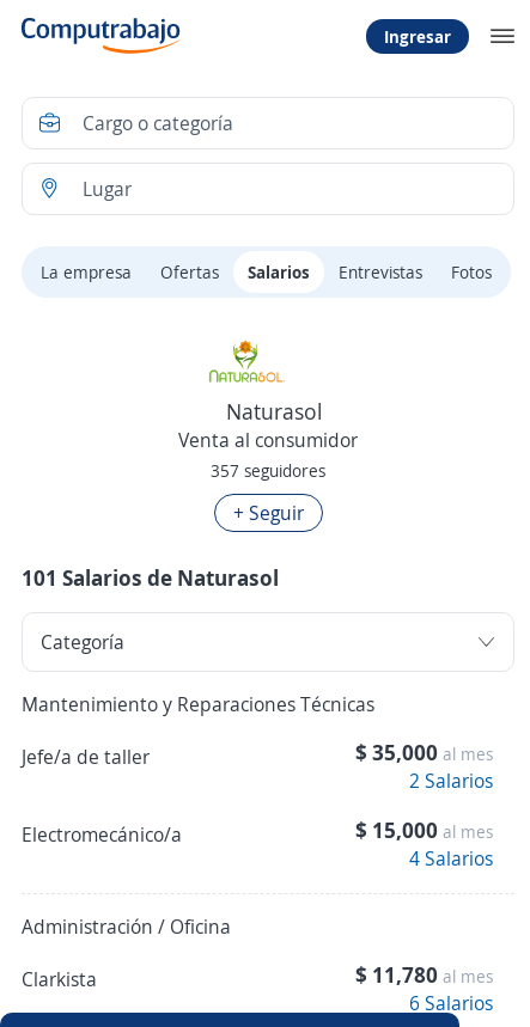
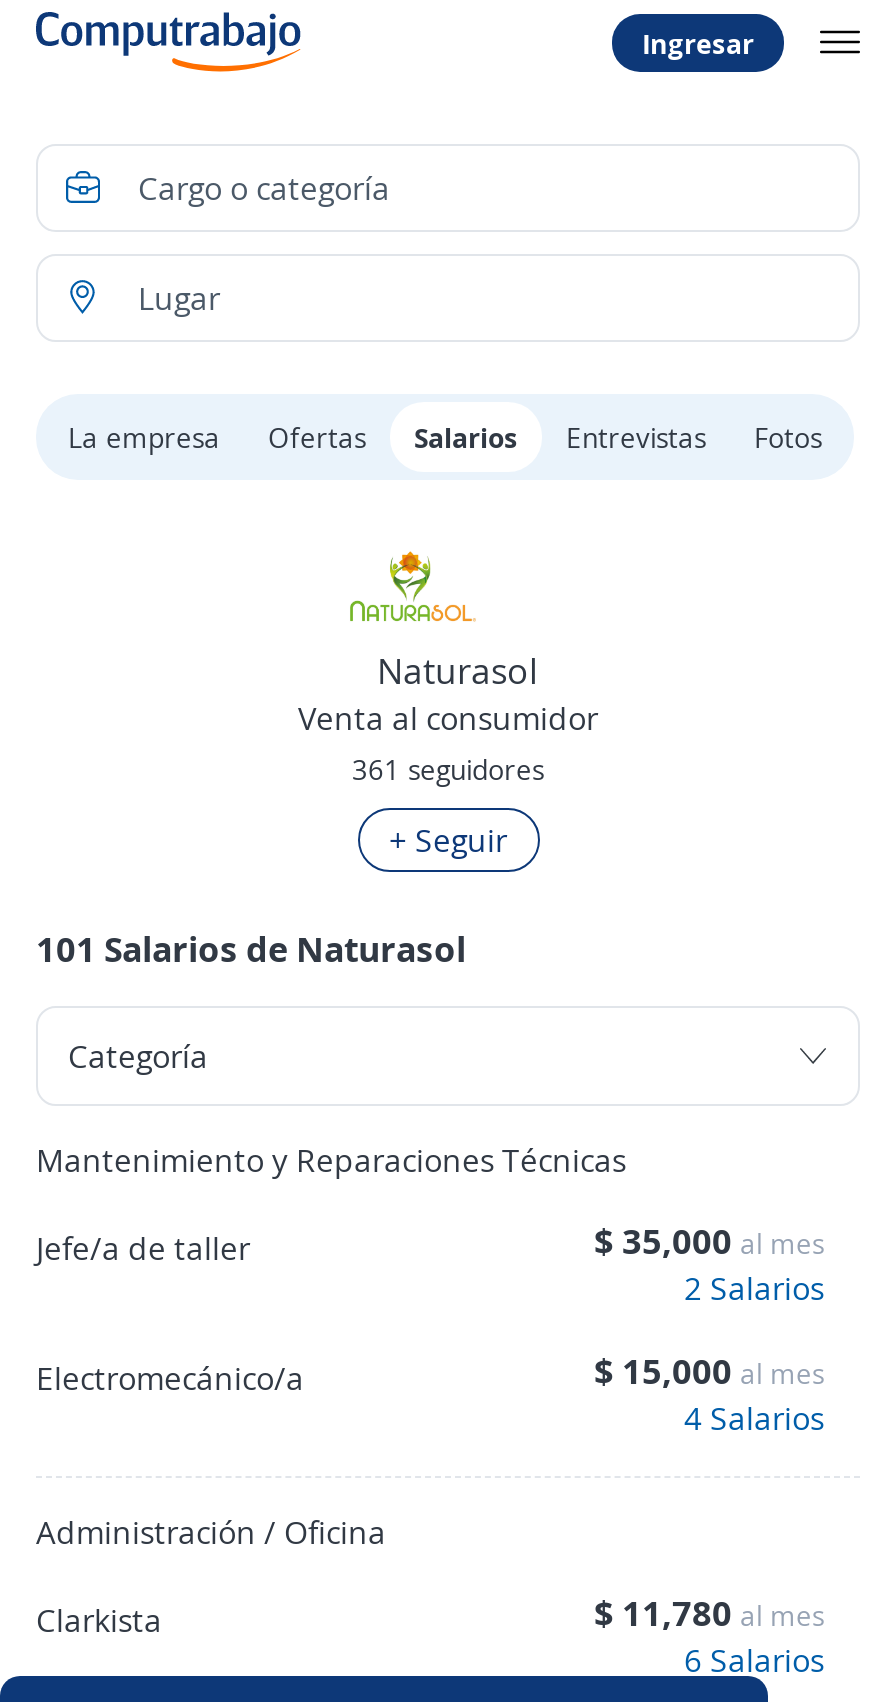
- 357 seguidores
+ 361 seguidores
